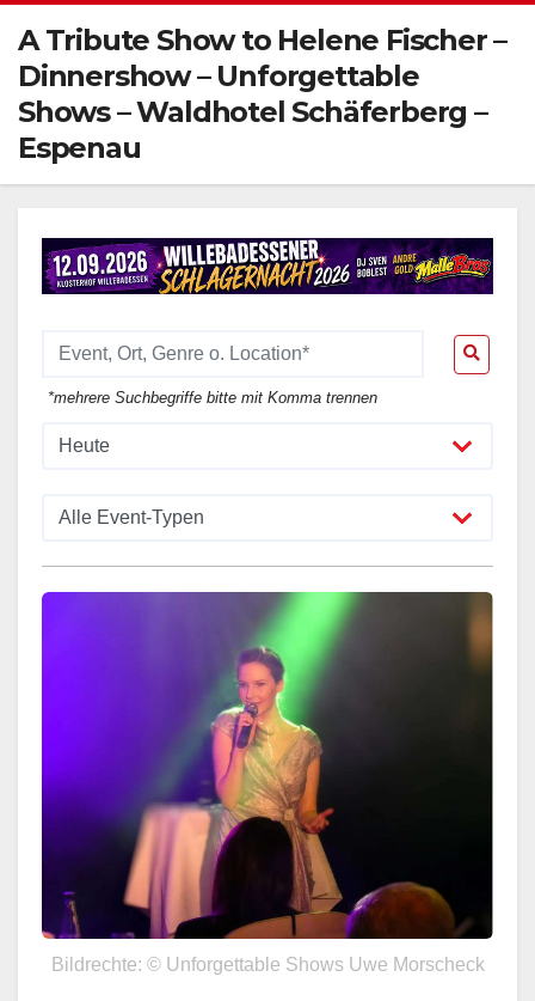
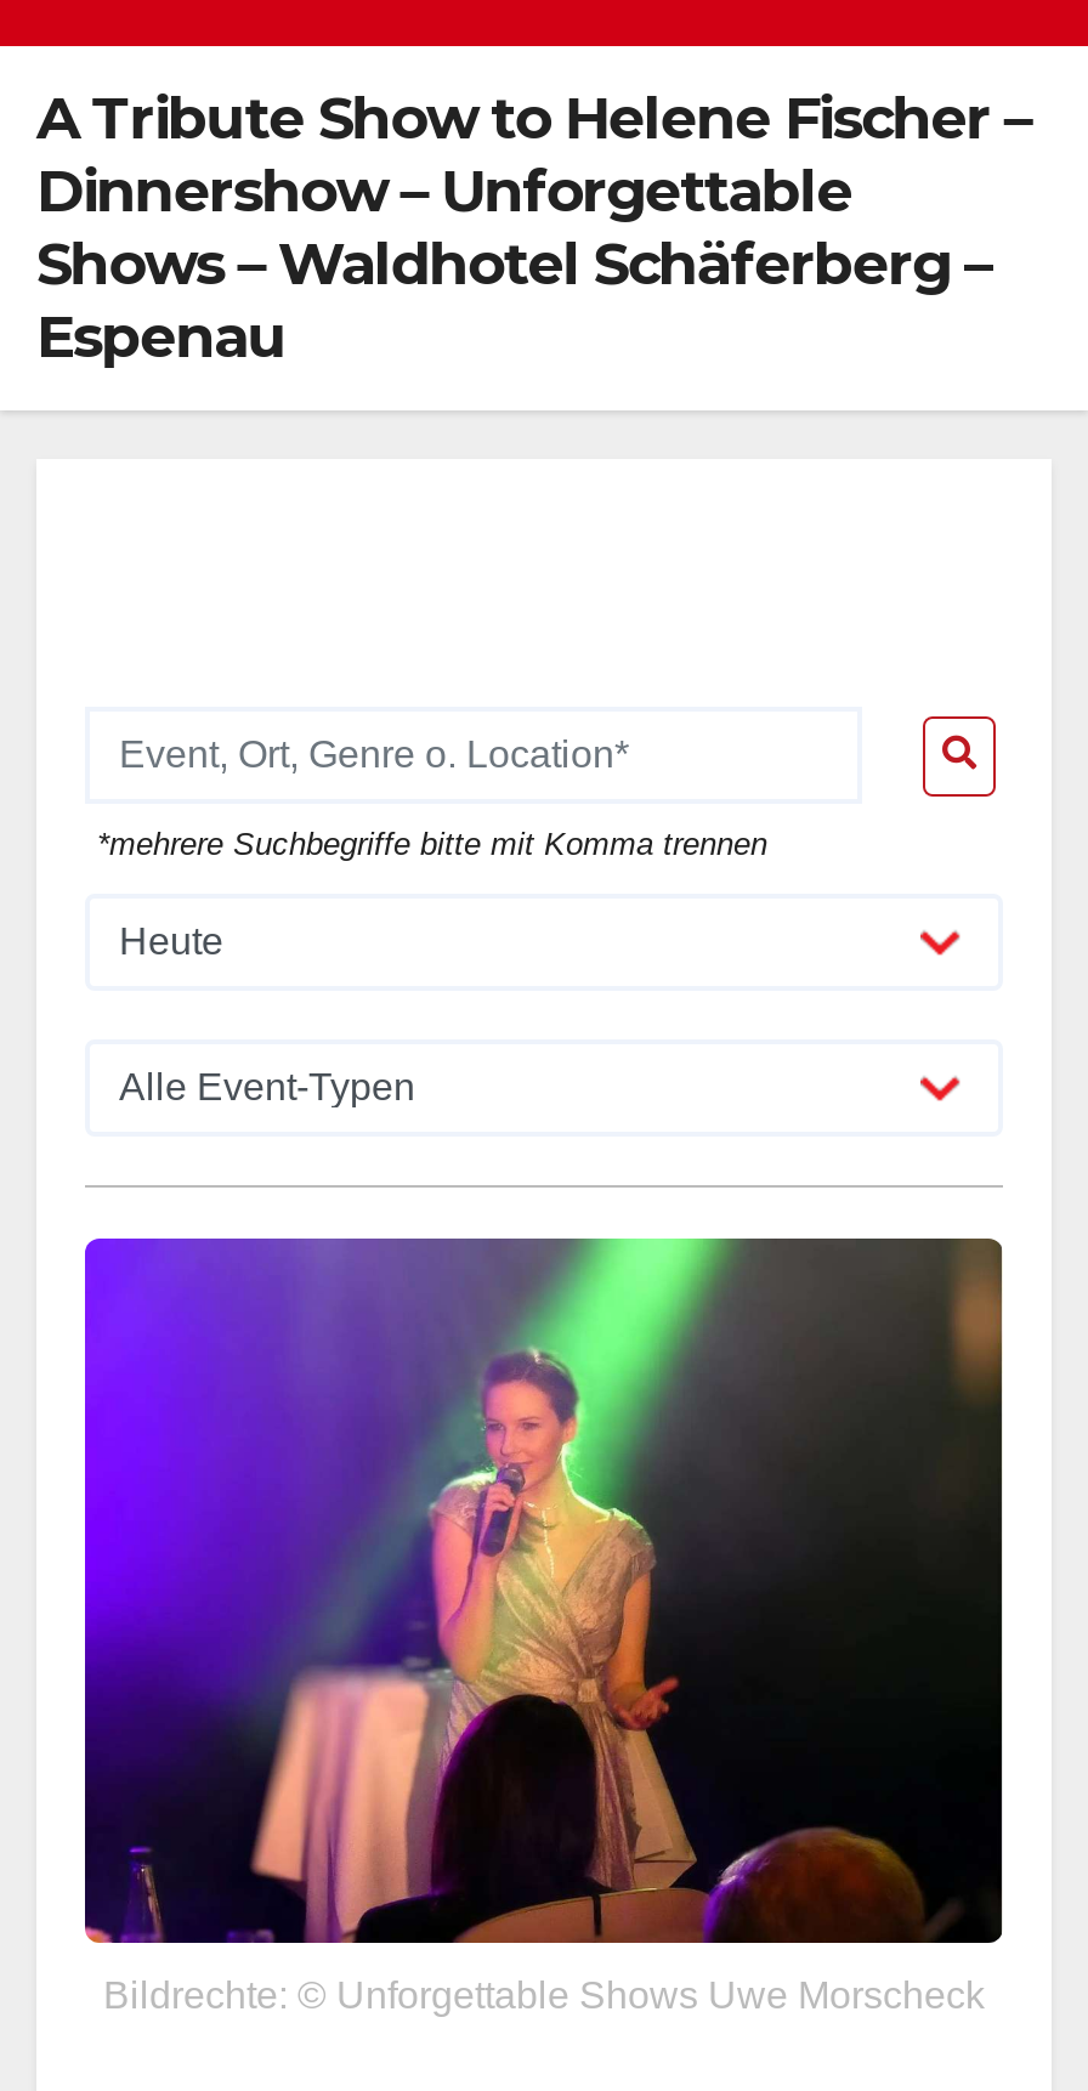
- [image]
